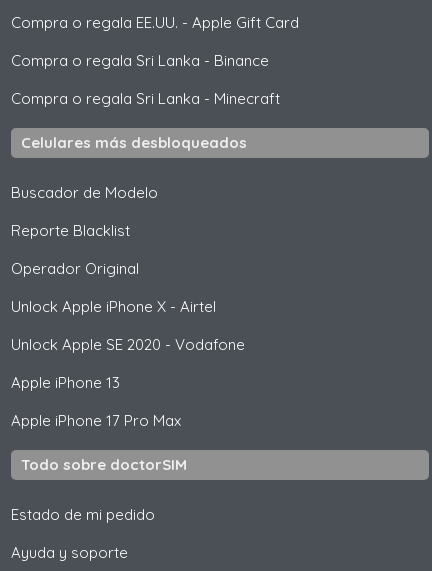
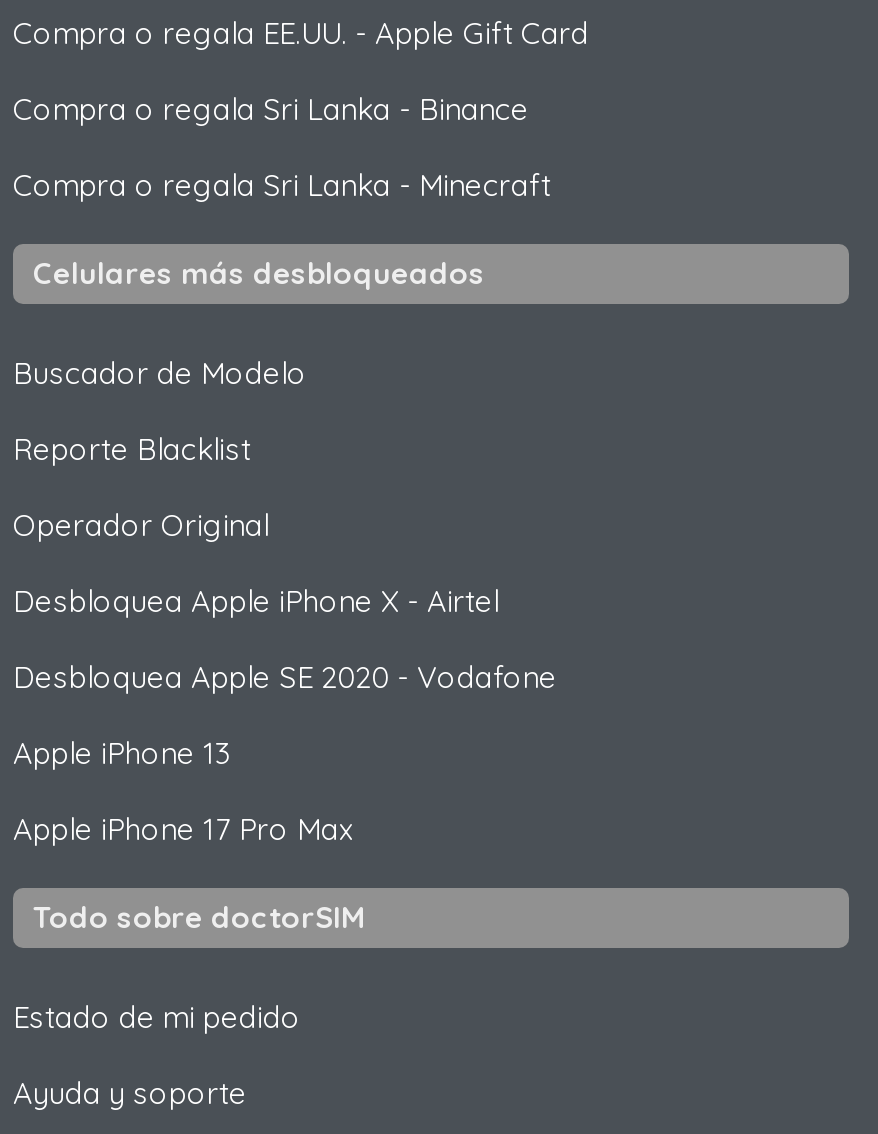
- Unlock Apple iPhone X - Airtel
+ Desbloquea Apple iPhone X - Airtel

- Unlock Apple SE 2020 - Vodafone
+ Desbloquea Apple SE 2020 - Vodafone
